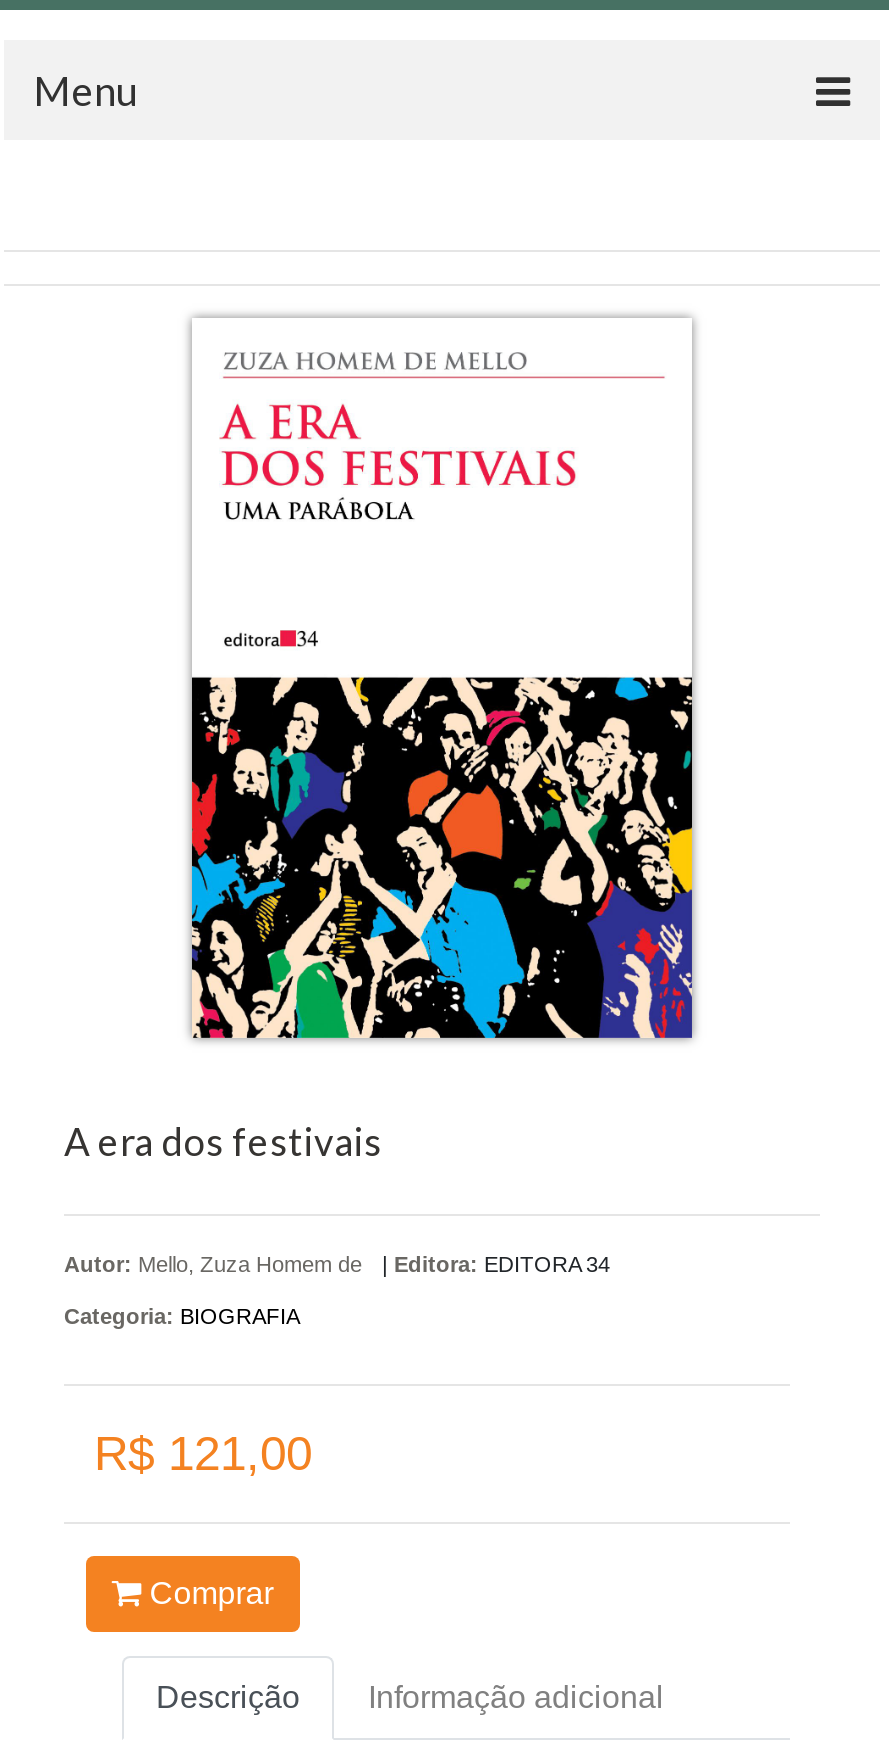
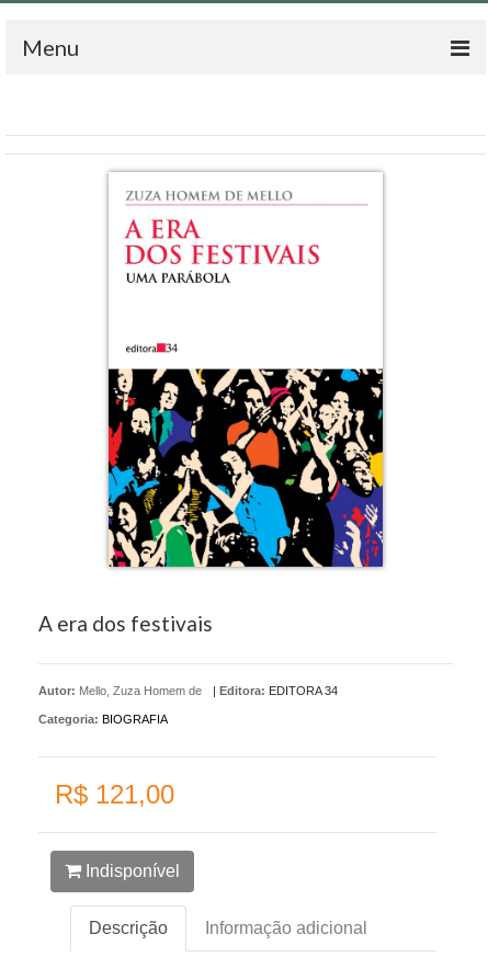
- Comprar
+ Indisponível
